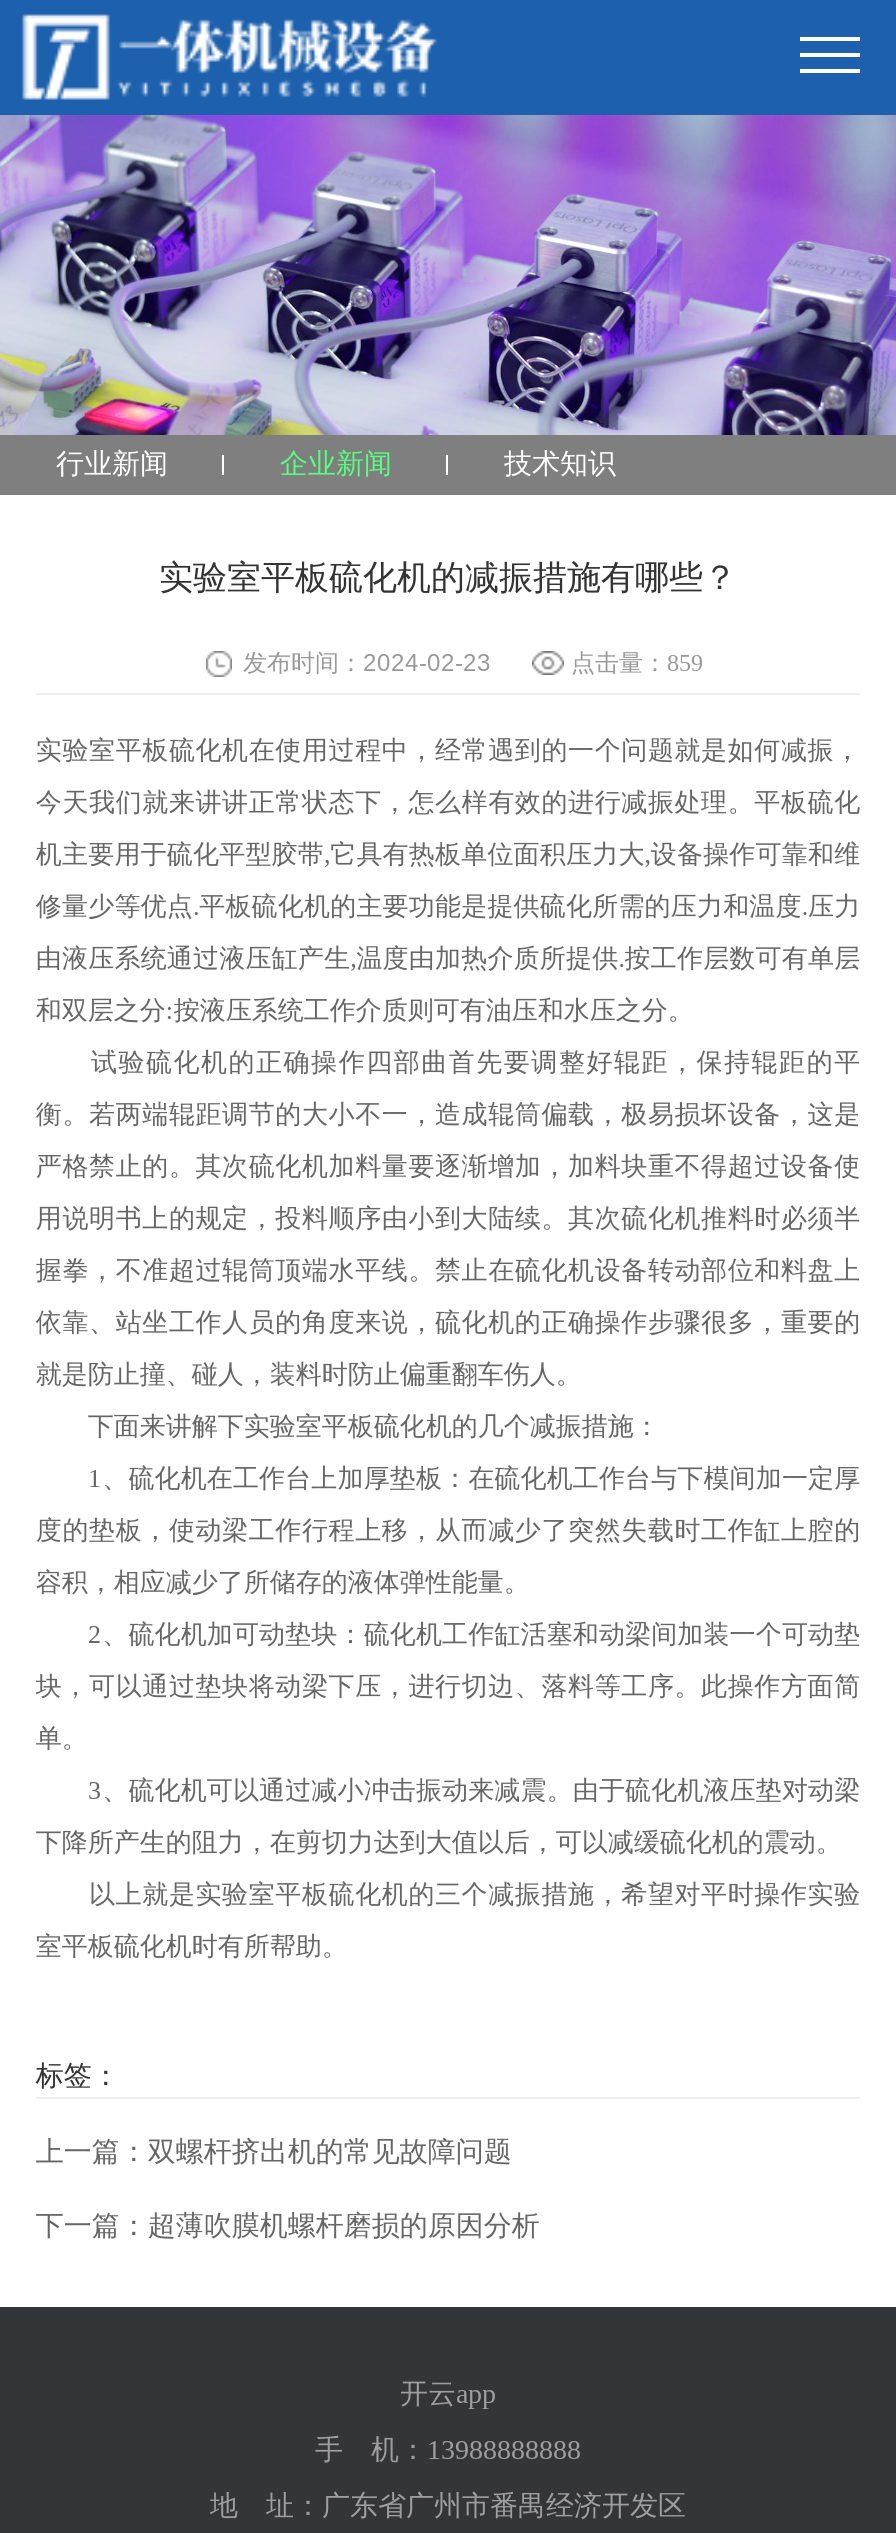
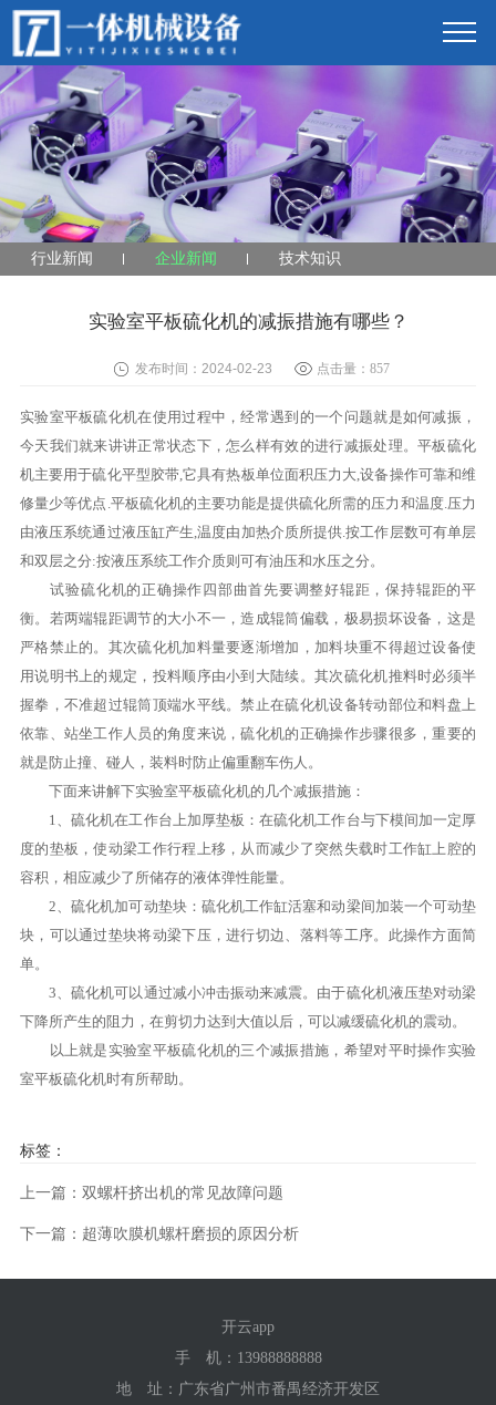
- 点击量：859
+ 点击量：857
